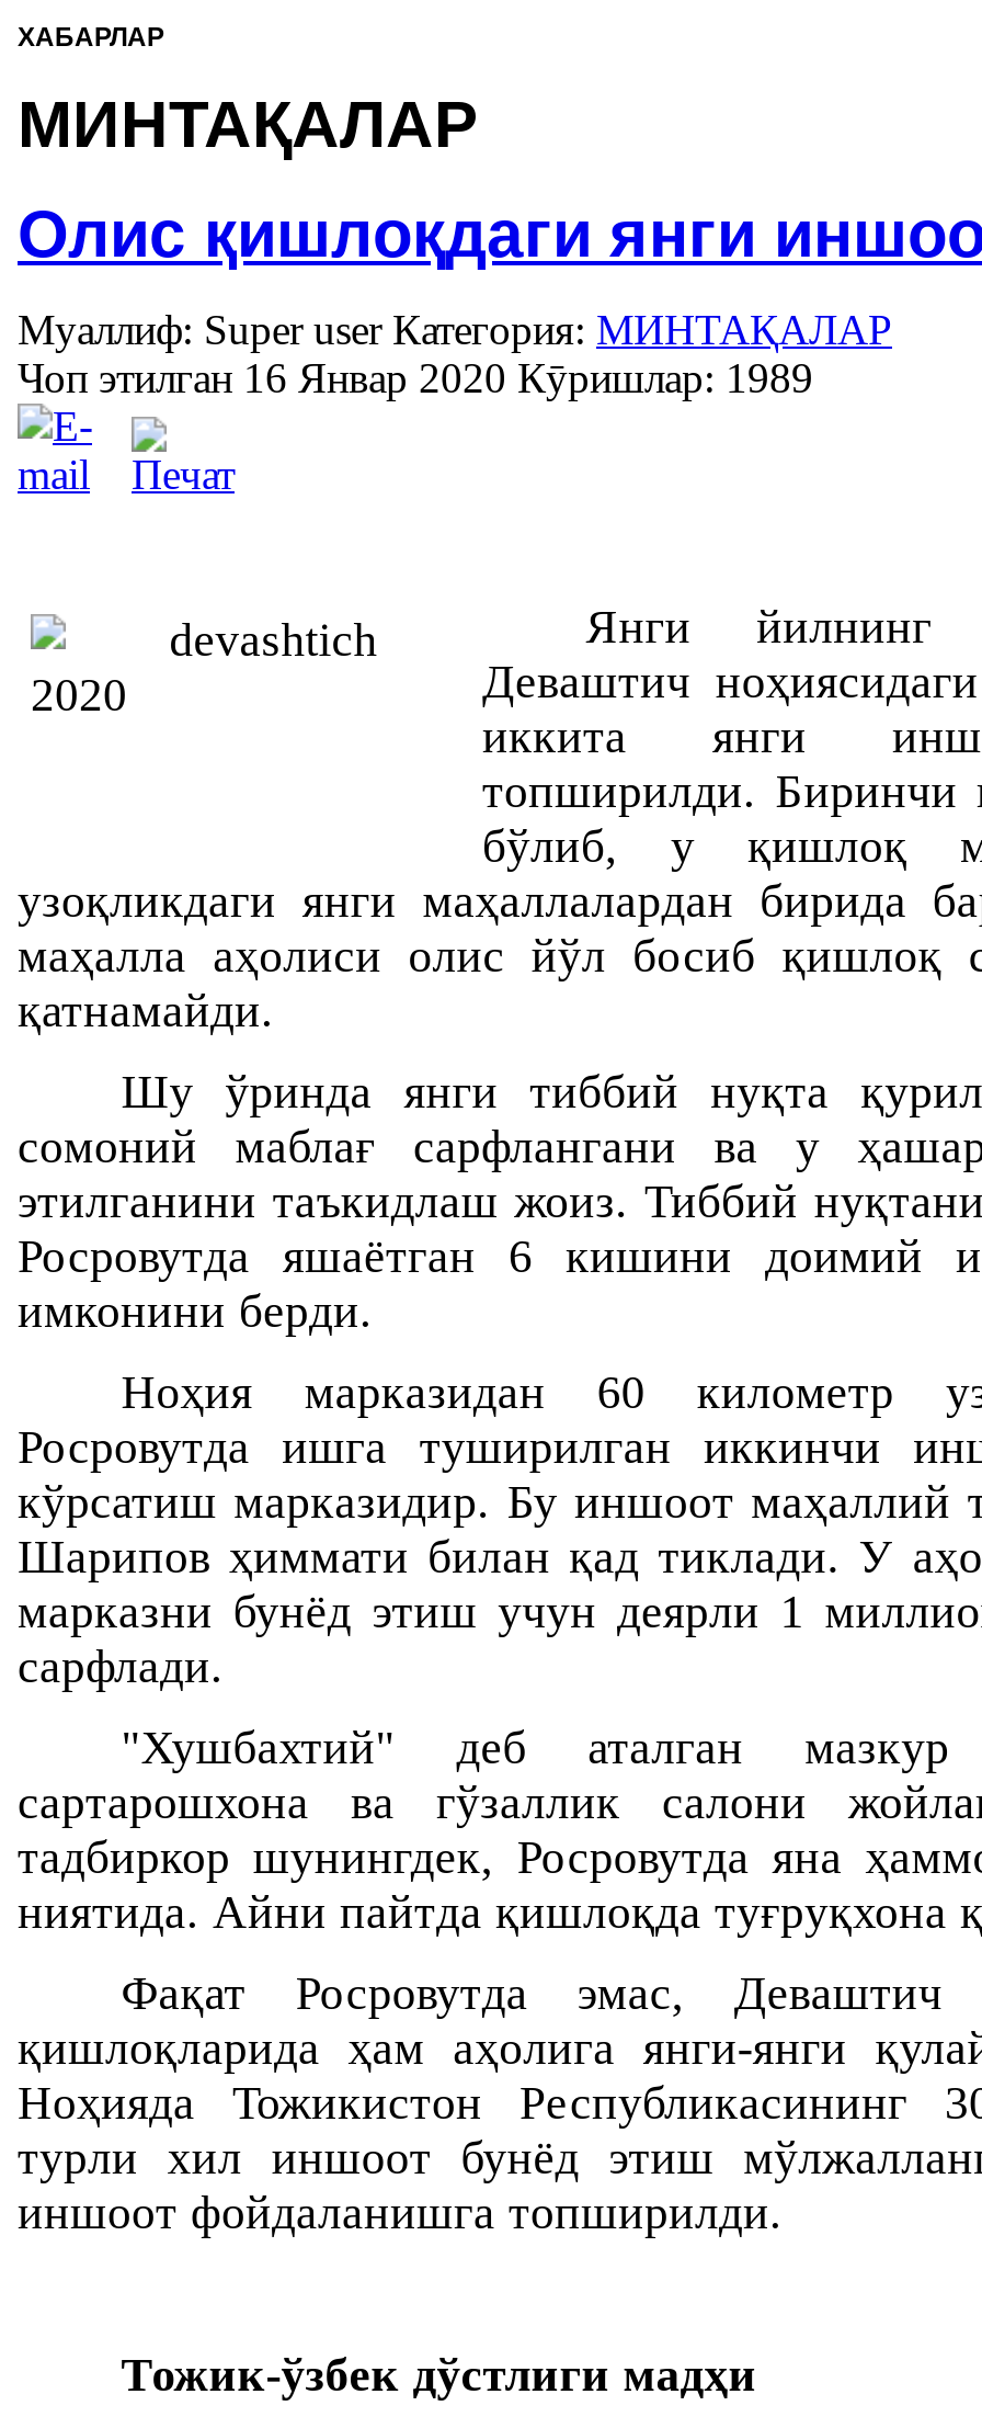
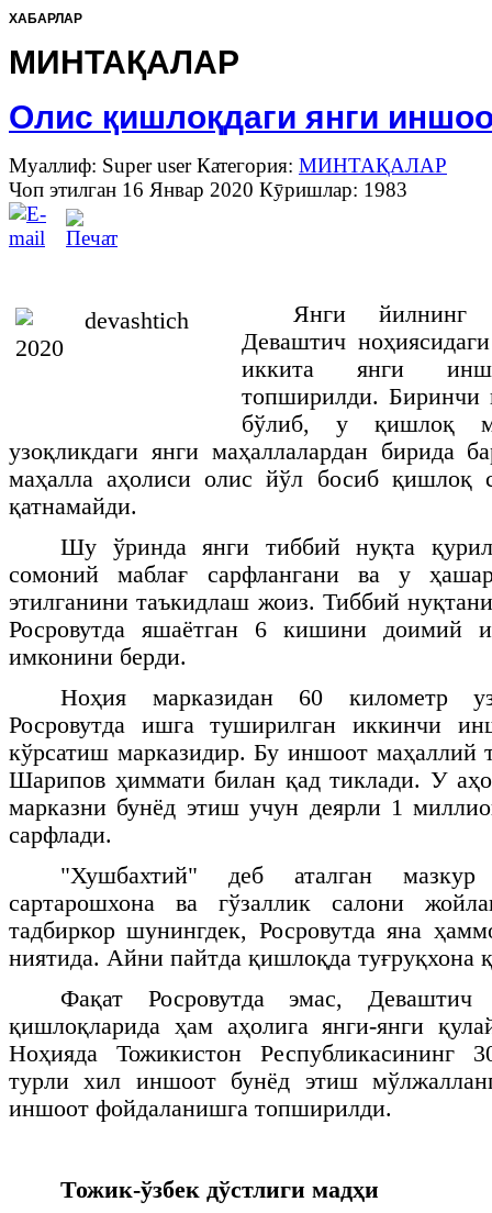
- Чоп этилган 16 Январ 2020Кӯришлар: 1989
+ Чоп этилган 16 Январ 2020Кӯришлар: 1983
